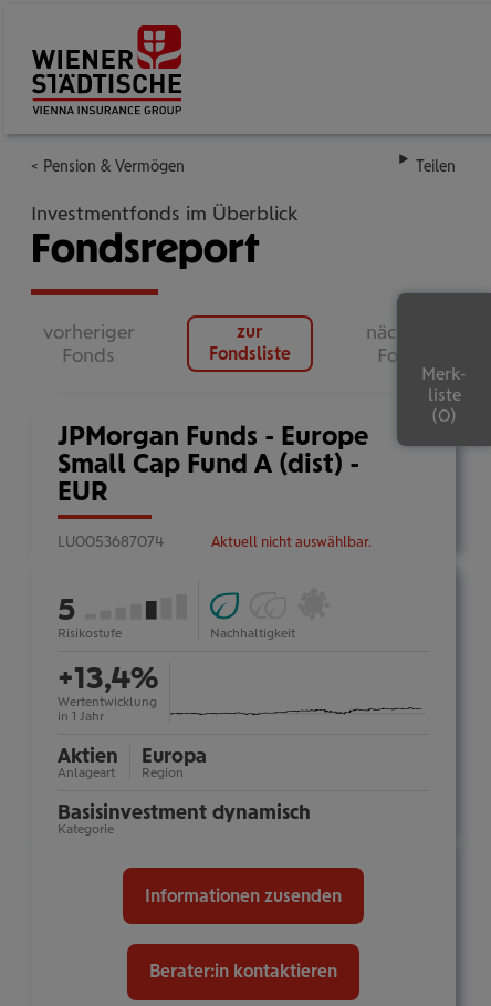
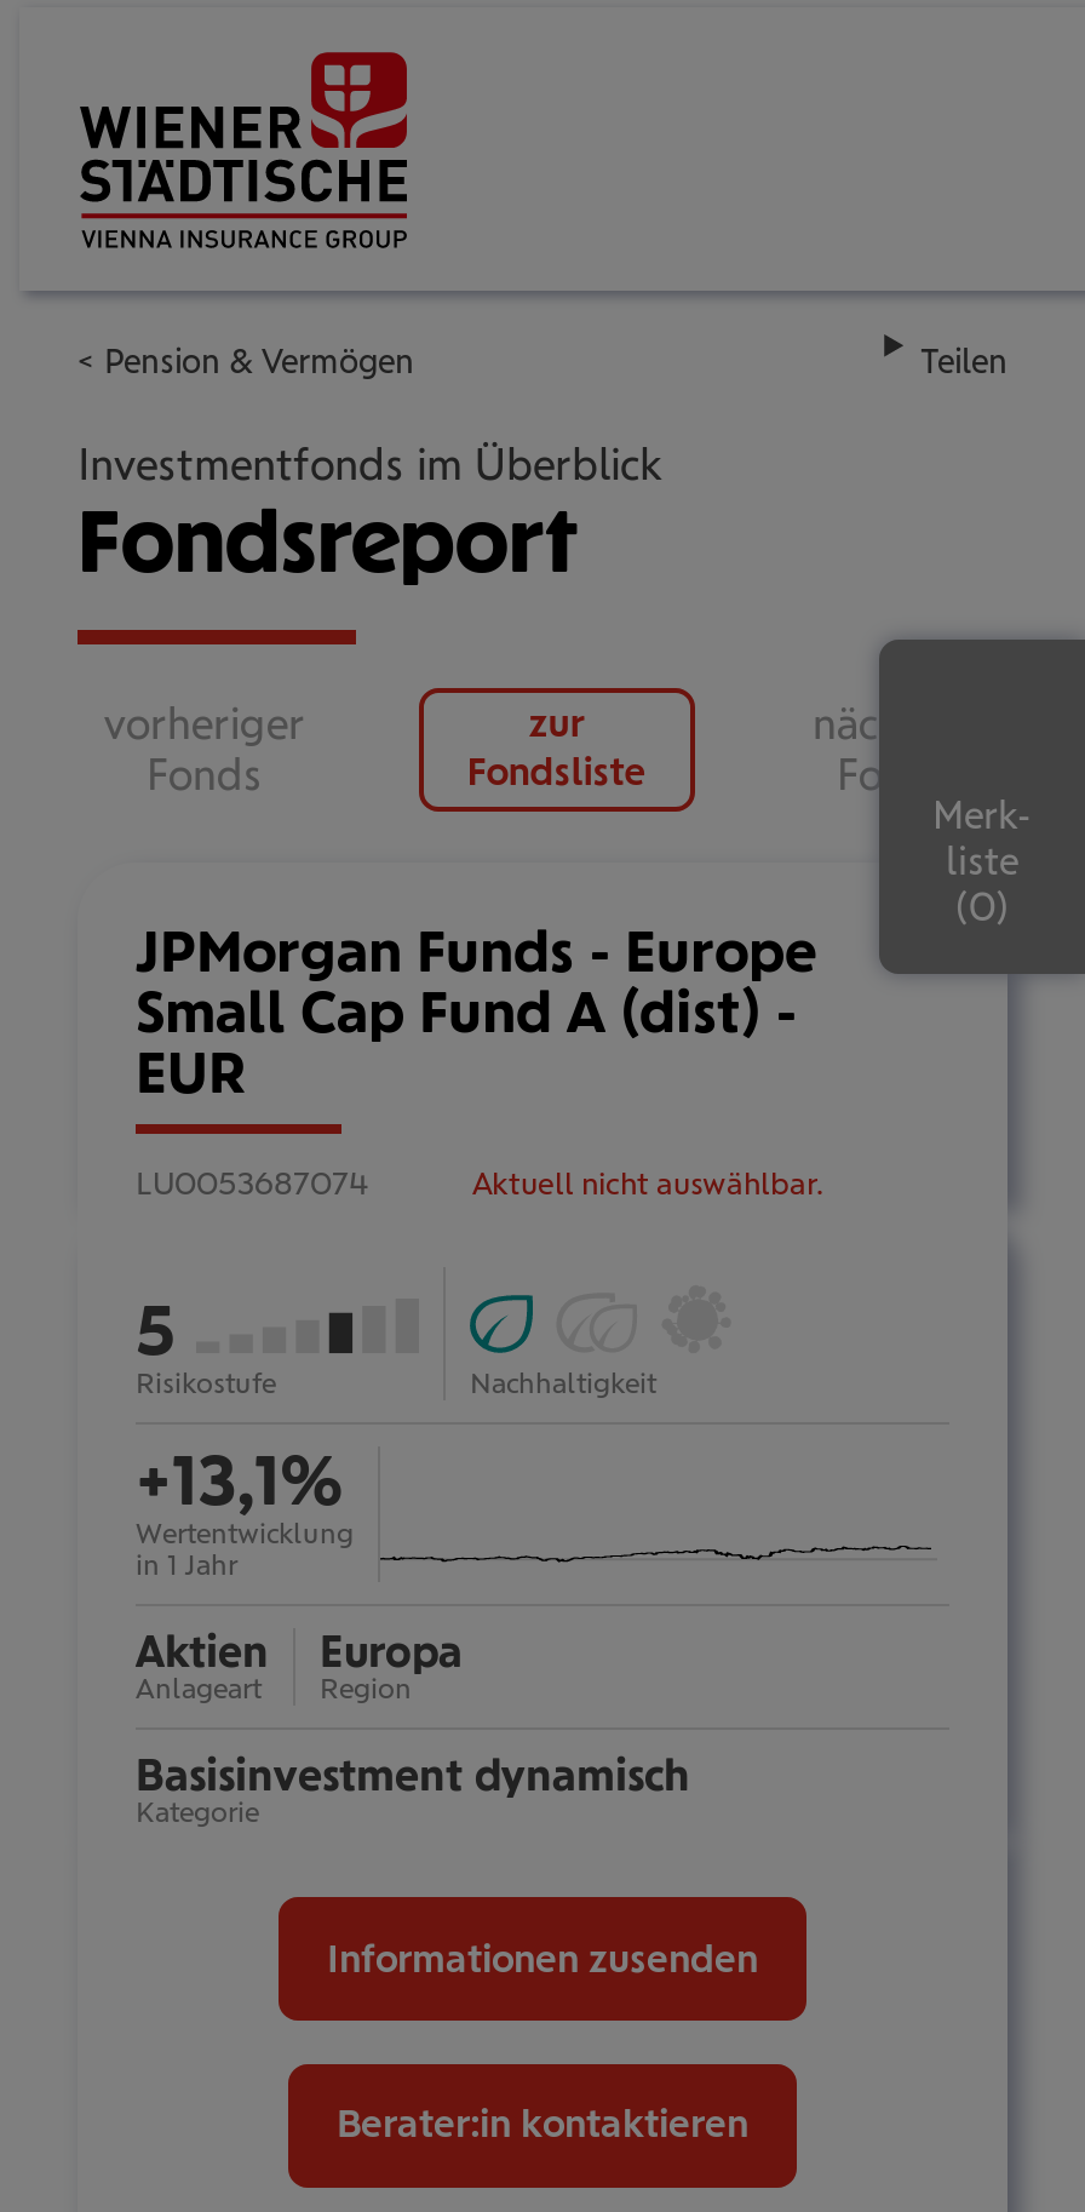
- +13,4%
+ +13,1%
